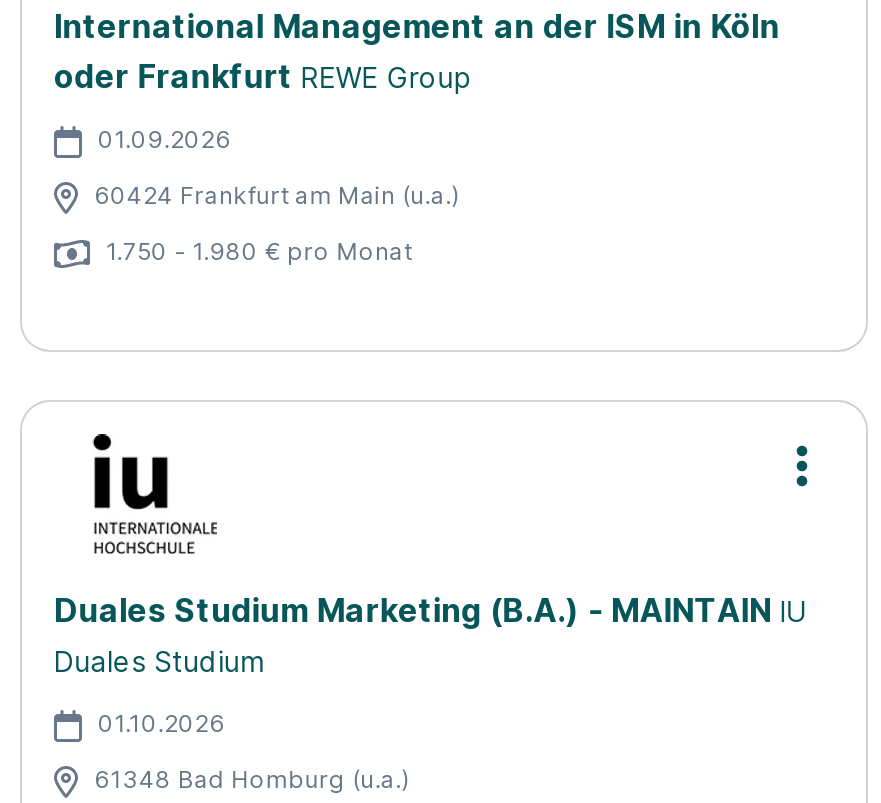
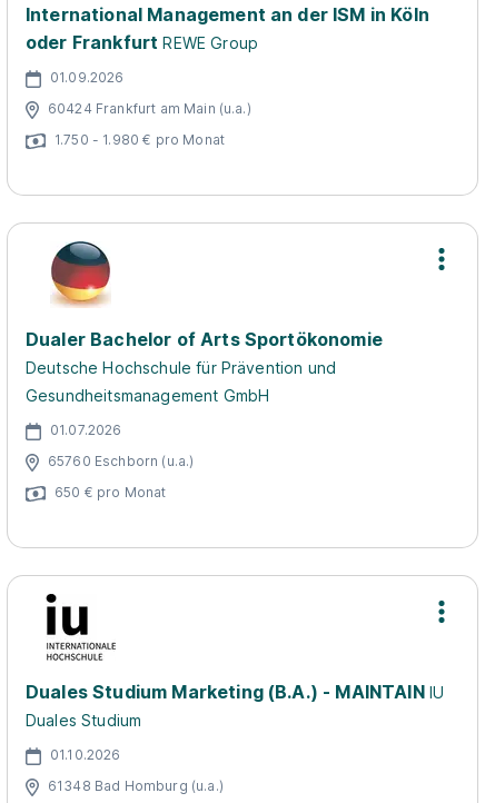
+ [image]
+ Dualer Bachelor of Arts Sportökonomie
+ Deutsche Hochschule für Prävention und
+ Gesundheitsmanagement GmbH
+ 01.07.2026
+ 65760 Eschborn (u.a.)
+ 650 € pro Monat
